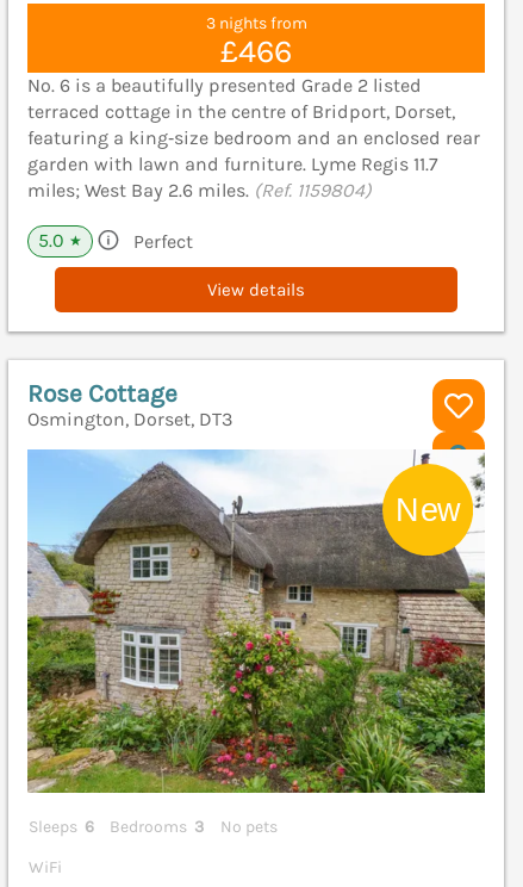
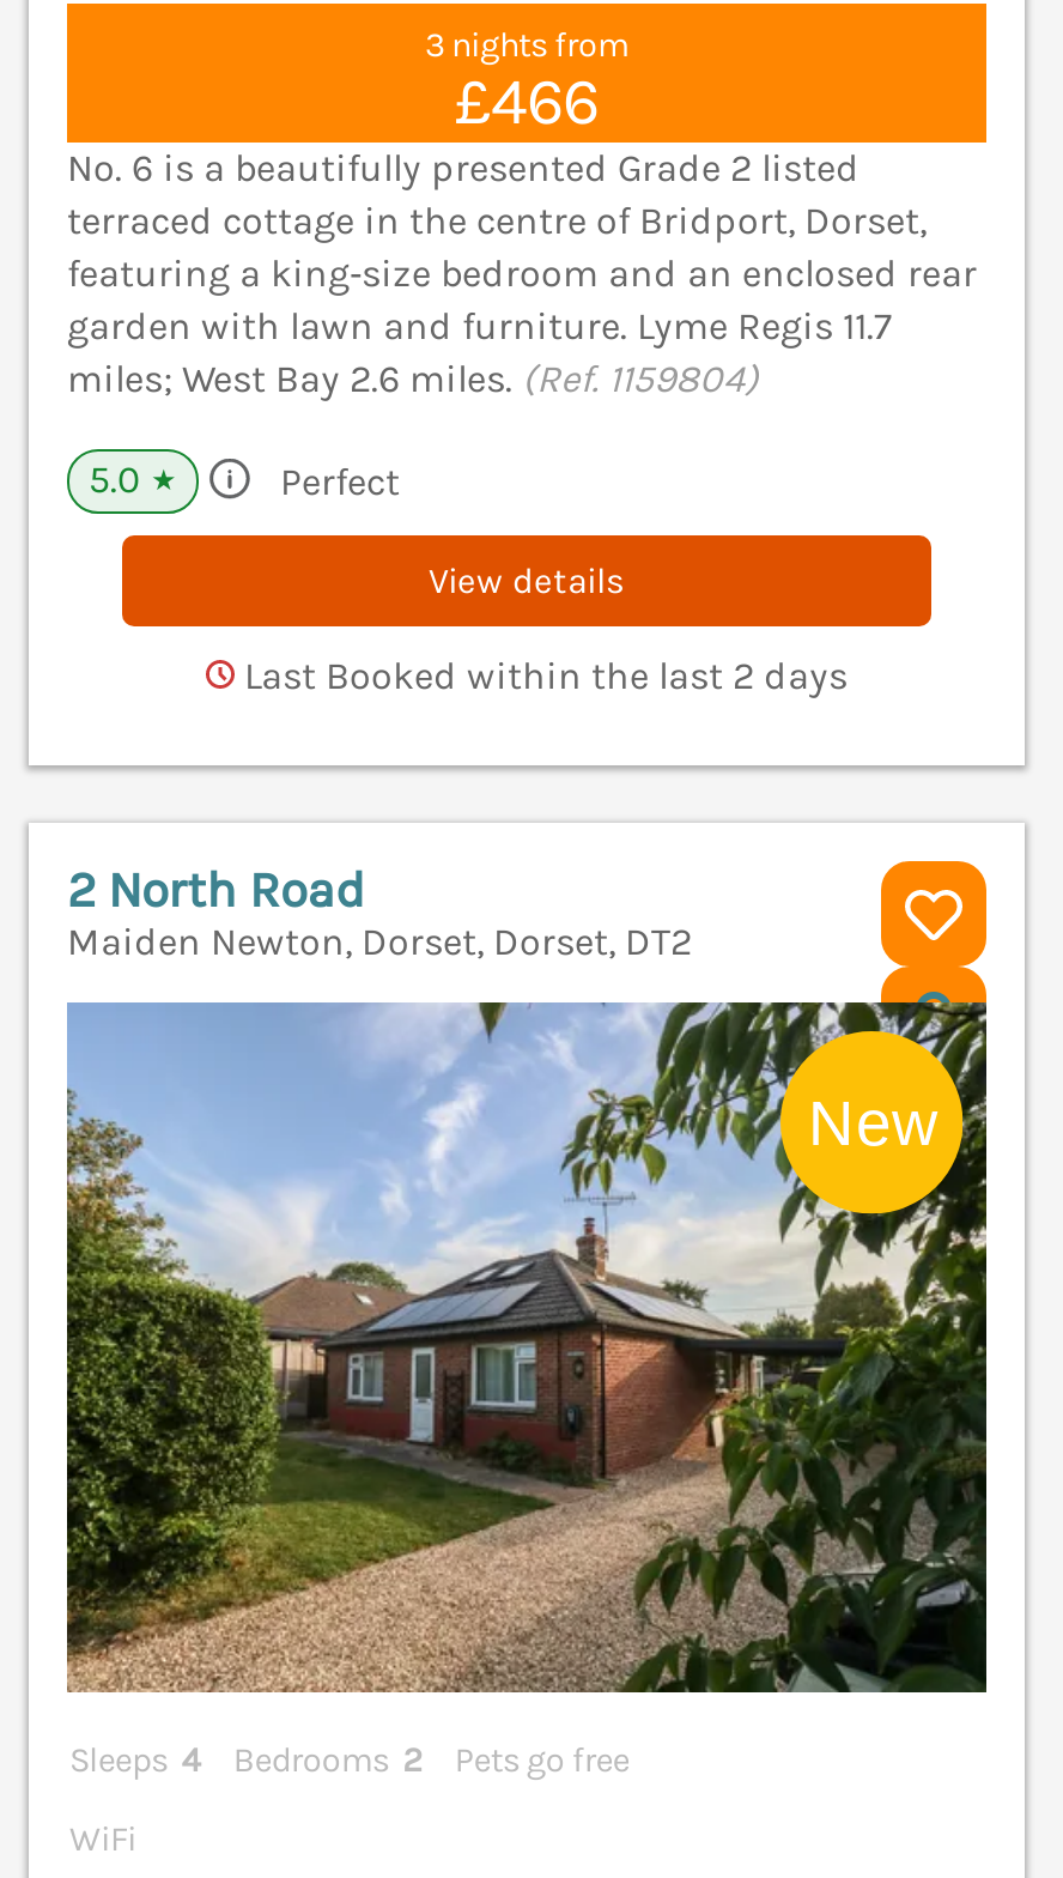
+ Last Booked within the last 2 days

- Rose Cottage
- Osmington, Dorset, DT3
+ 2 North Road
+ Maiden Newton, Dorset, Dorset, DT2

- [image]
- Sleeps 6
- Bedrooms 3
- No pets
+ [image]
+ Sleeps 4
+ Bedrooms 2
+ Pets go free
